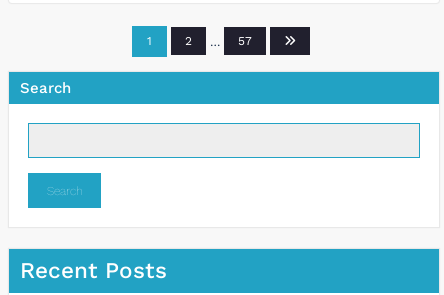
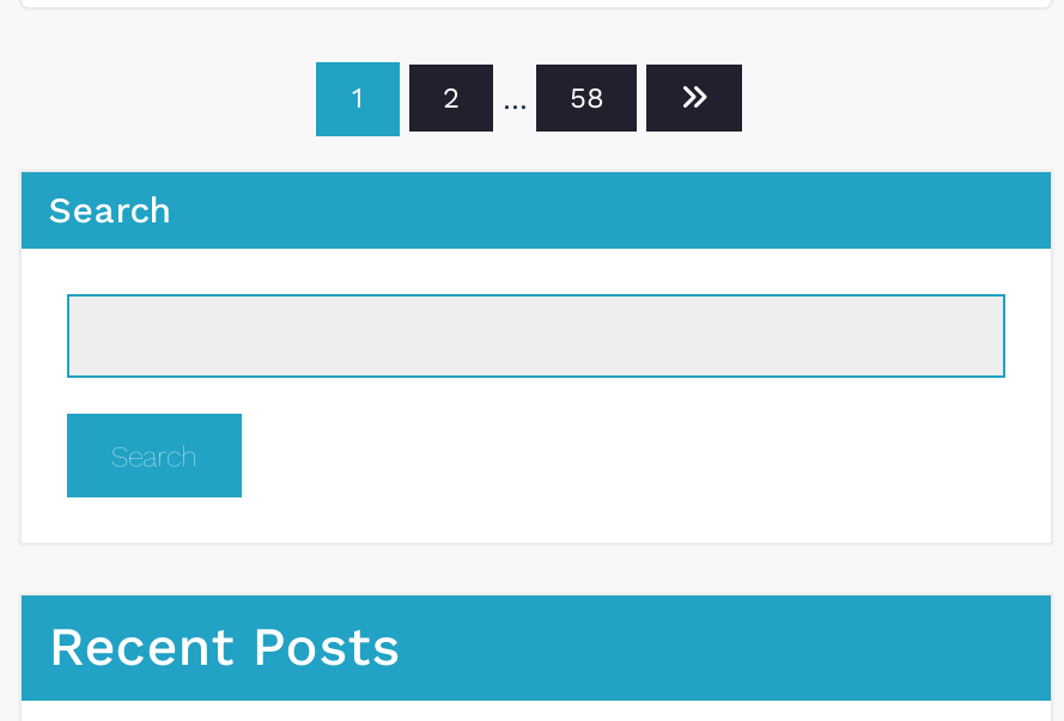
- 57
+ 58
